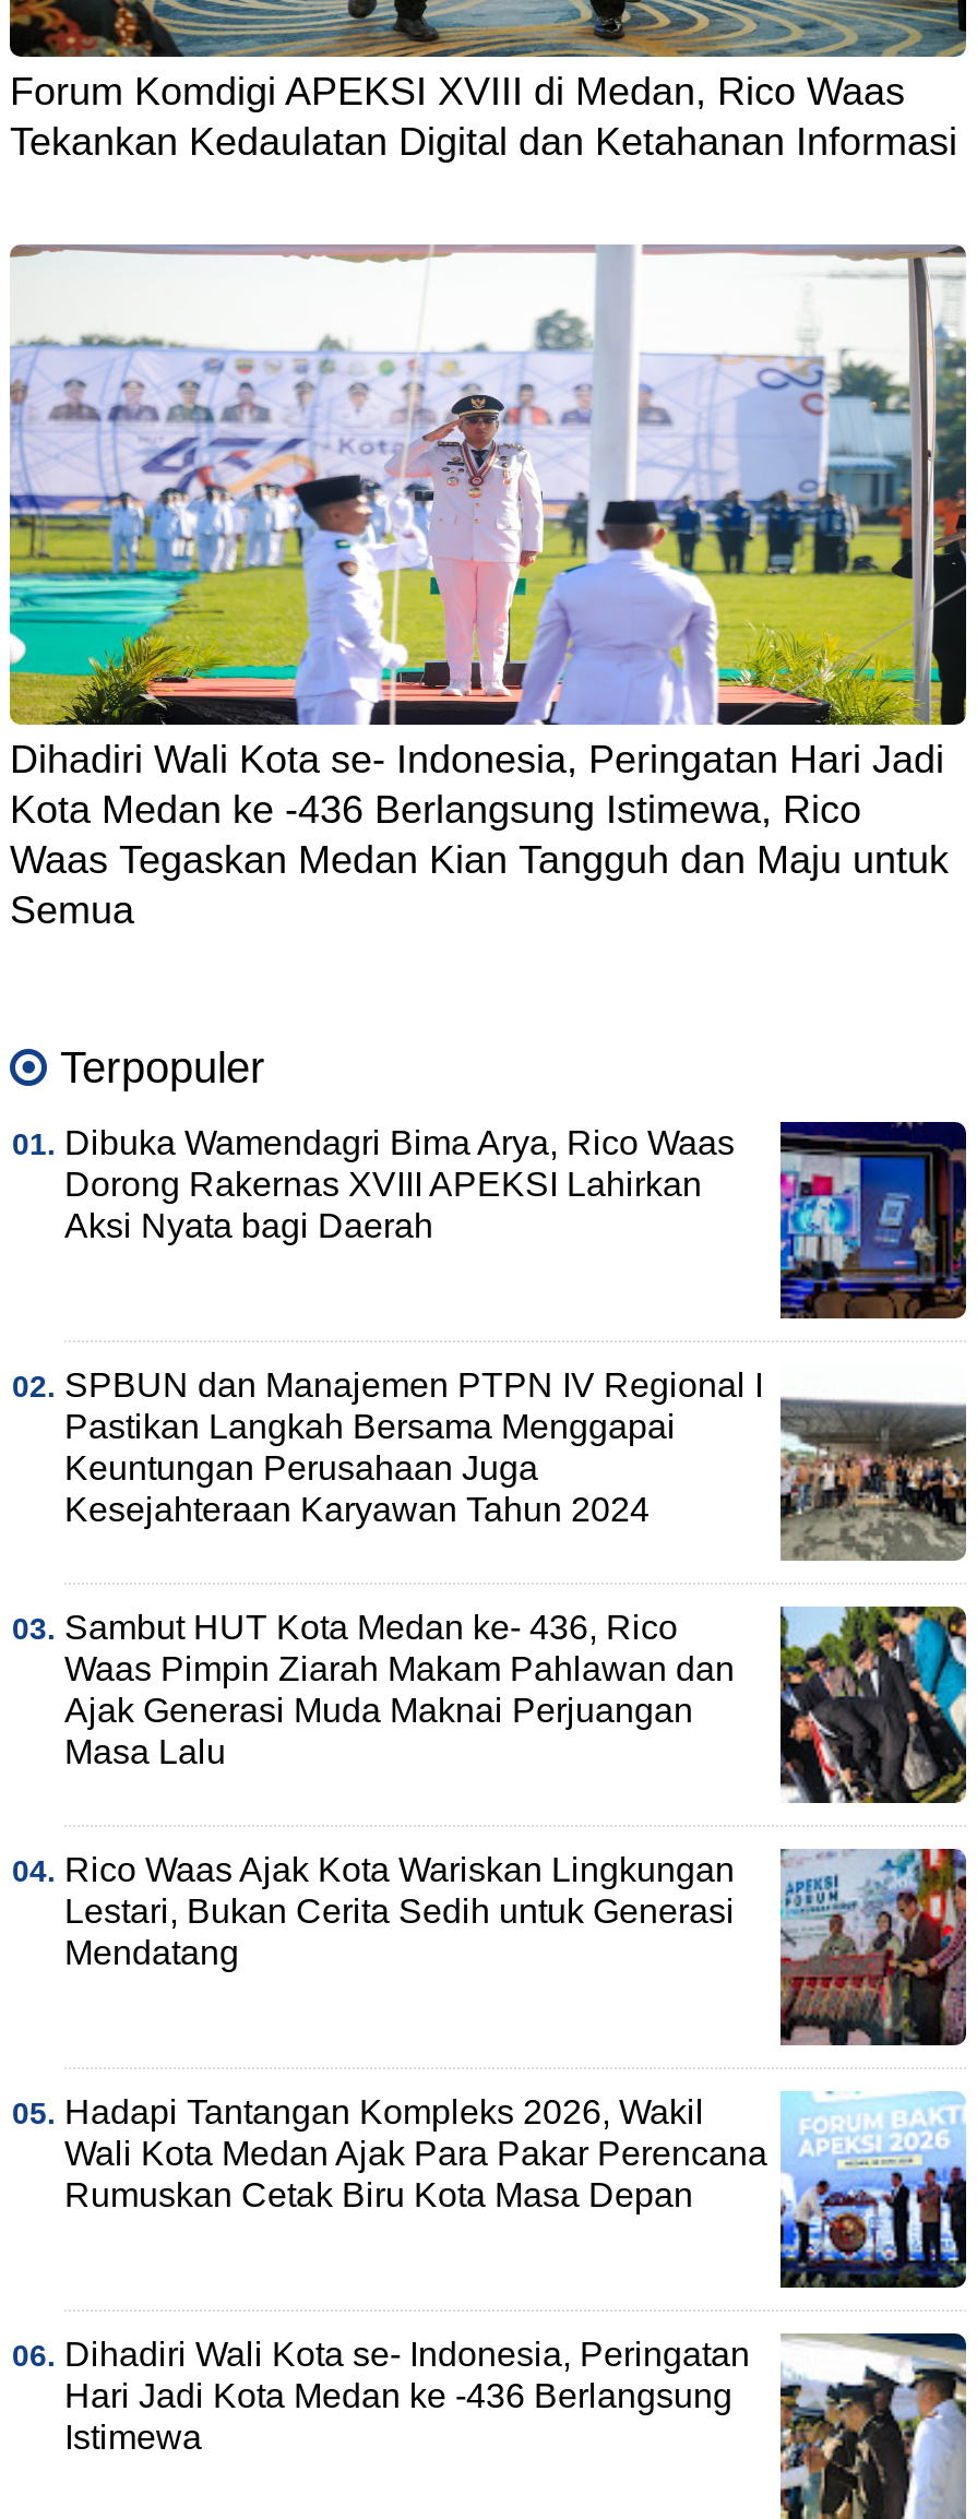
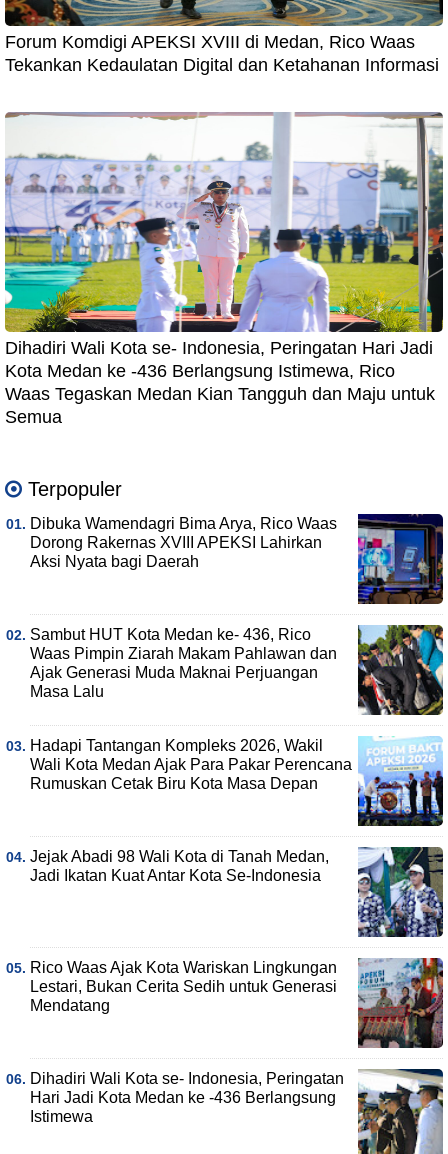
- [image]
- SPBUN dan Manajemen PTPN IV Regional I
- Pastikan Langkah Bersama Menggapai
- Keuntungan Perusahaan Juga
- Kesejahteraan Karyawan Tahun 2024

moved up: [image] | Sambut HUT Kota Medan ke- 436, Rico | Waas Pimpin Ziarah Makam Pahlawan dan | Ajak Generasi Muda Maknai Perjuangan | Masa Lalu

moved down: [image] | Rico Waas Ajak Kota Wariskan Lingkungan | Lestari, Bukan Cerita Sedih untuk Generasi | Mendatang

moved up: [image] | Hadapi Tantangan Kompleks 2026, Wakil | Wali Kota Medan Ajak Para Pakar Perencana | Rumuskan Cetak Biru Kota Masa Depan

+ [image]
+ Jejak Abadi 98 Wali Kota di Tanah Medan,
+ Jadi Ikatan Kuat Antar Kota Se-Indonesia
